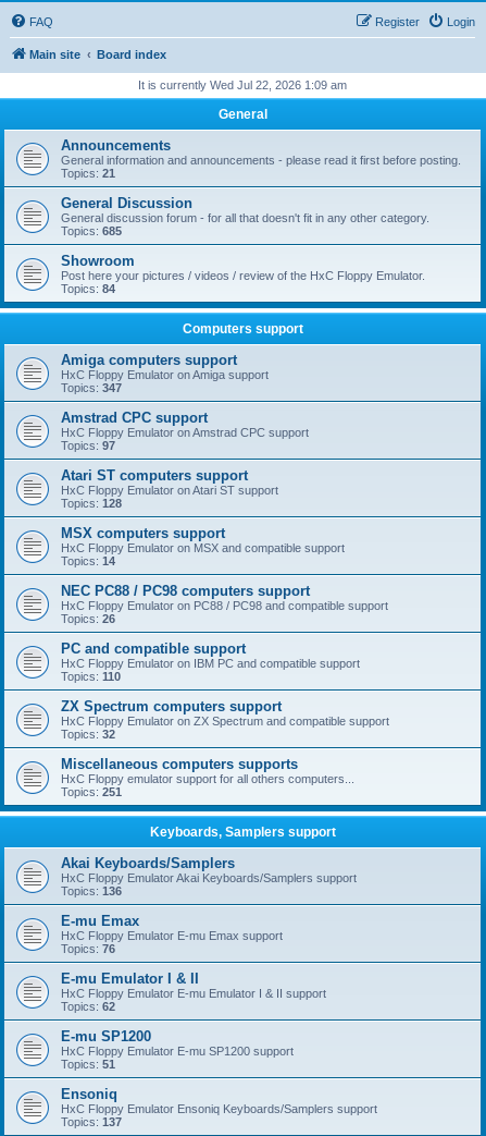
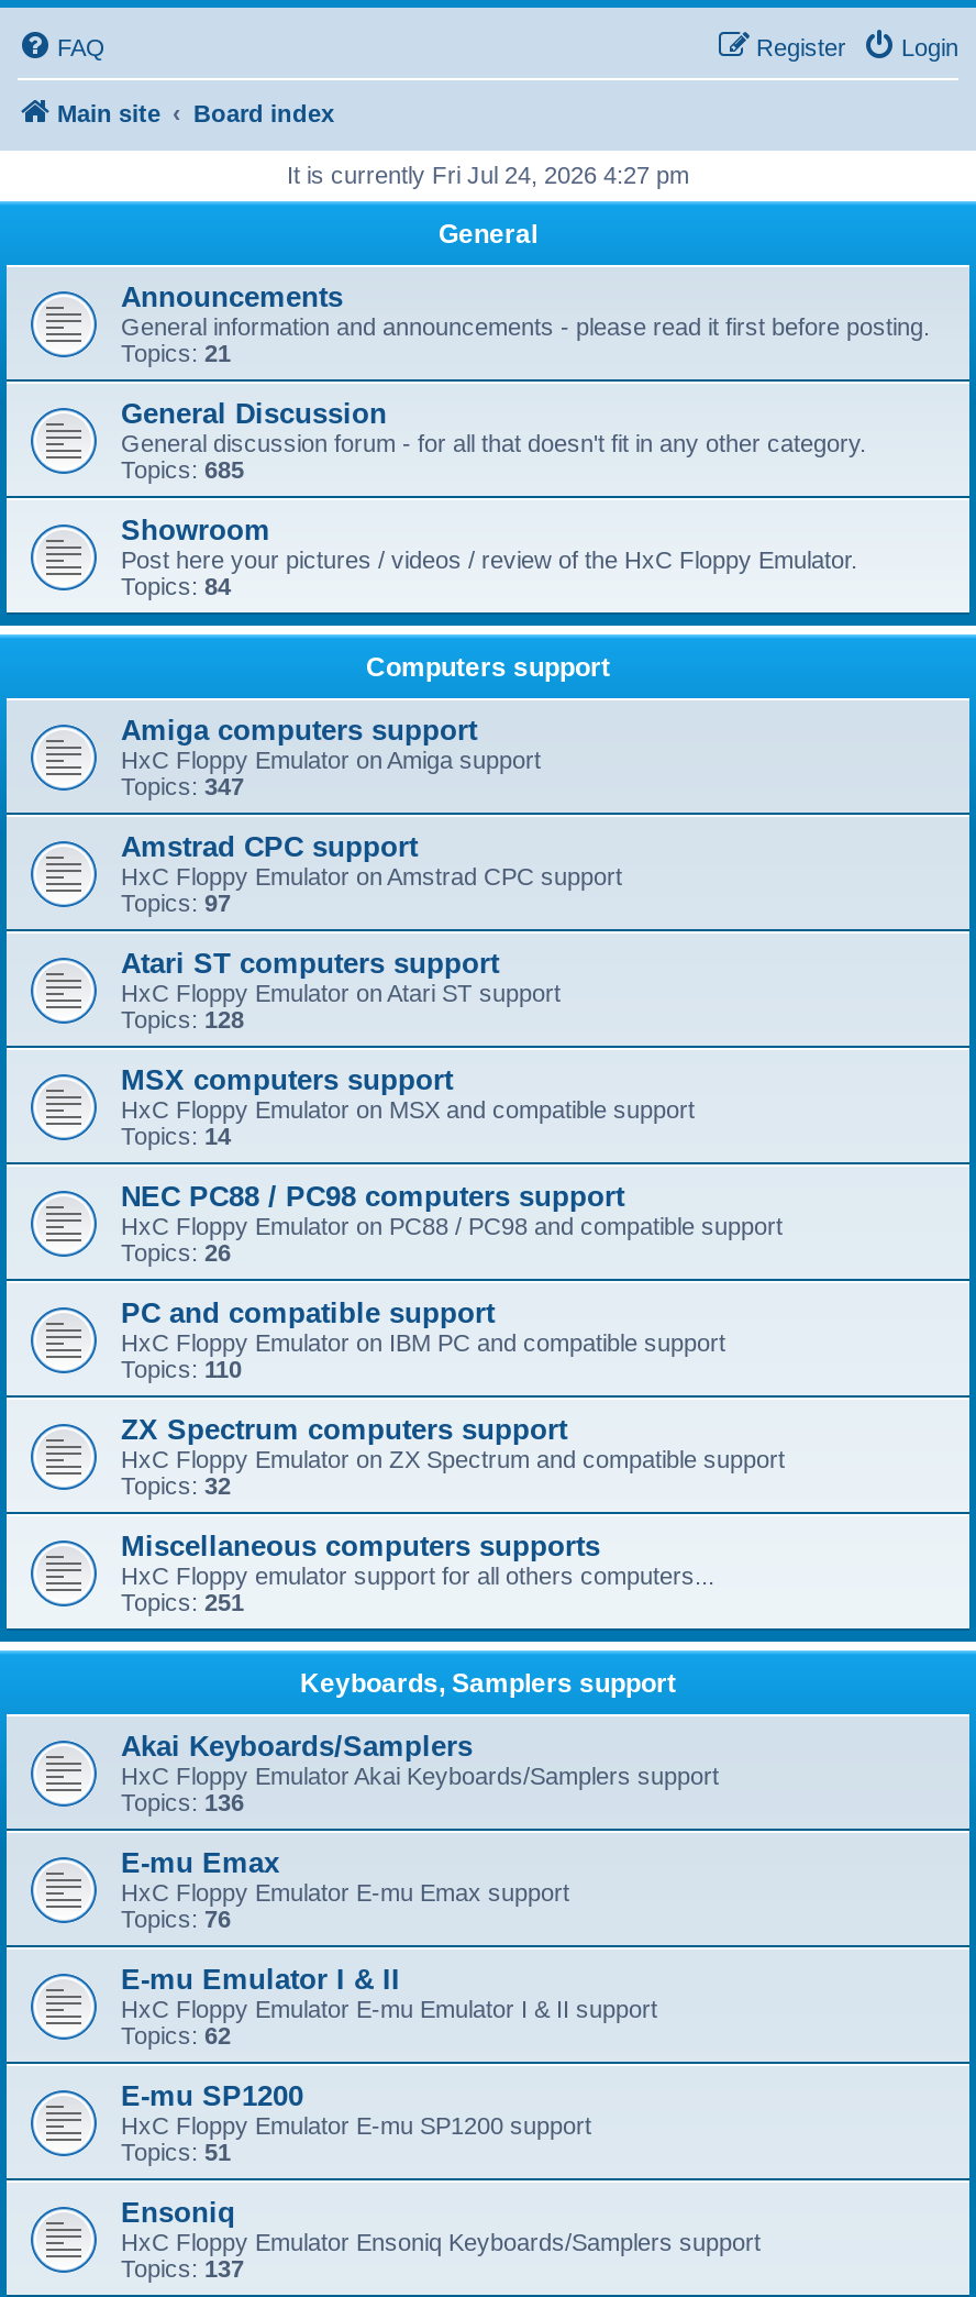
- It is currently Wed Jul 22, 2026 1:09 am
+ It is currently Fri Jul 24, 2026 4:27 pm
